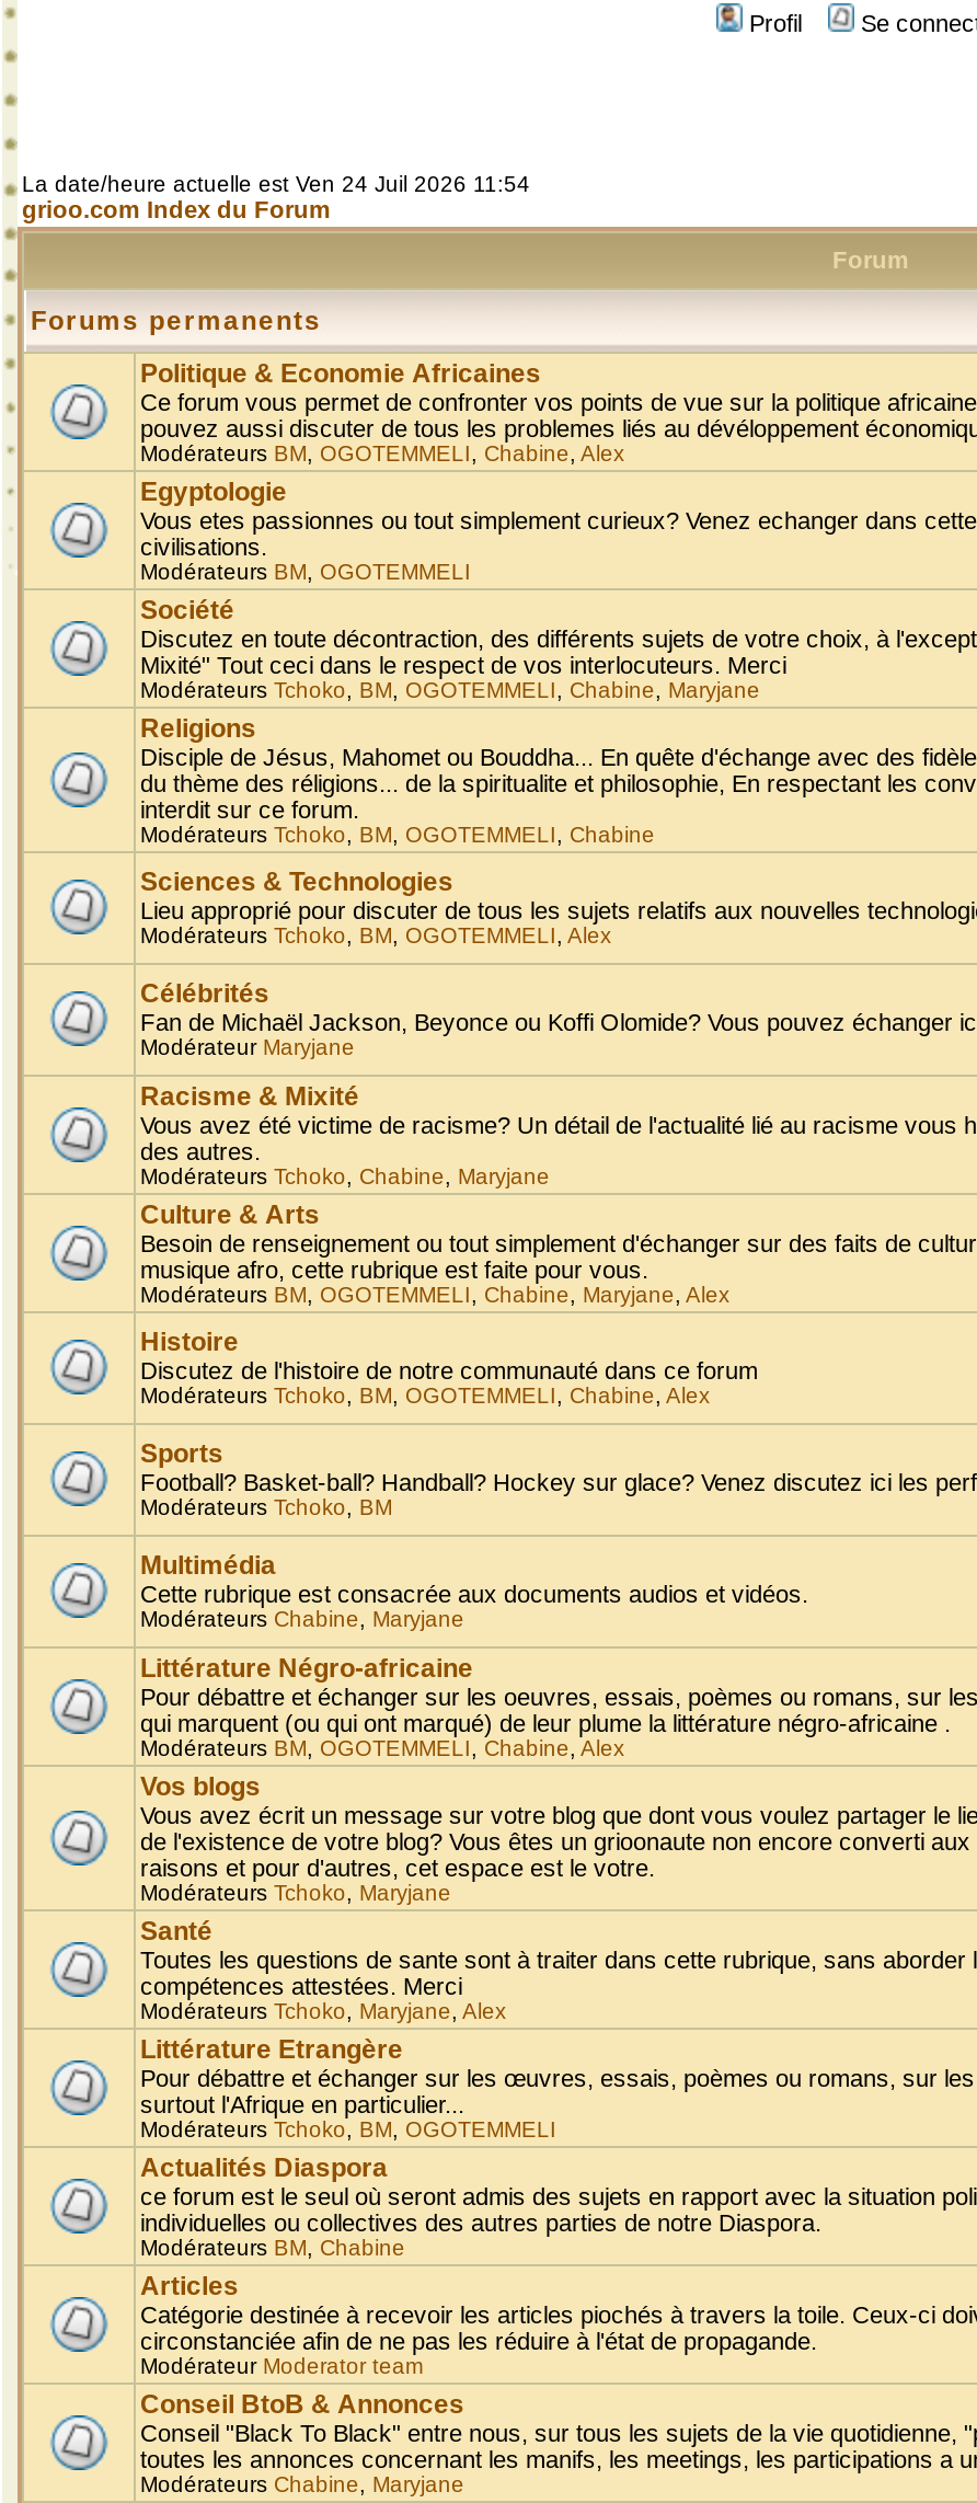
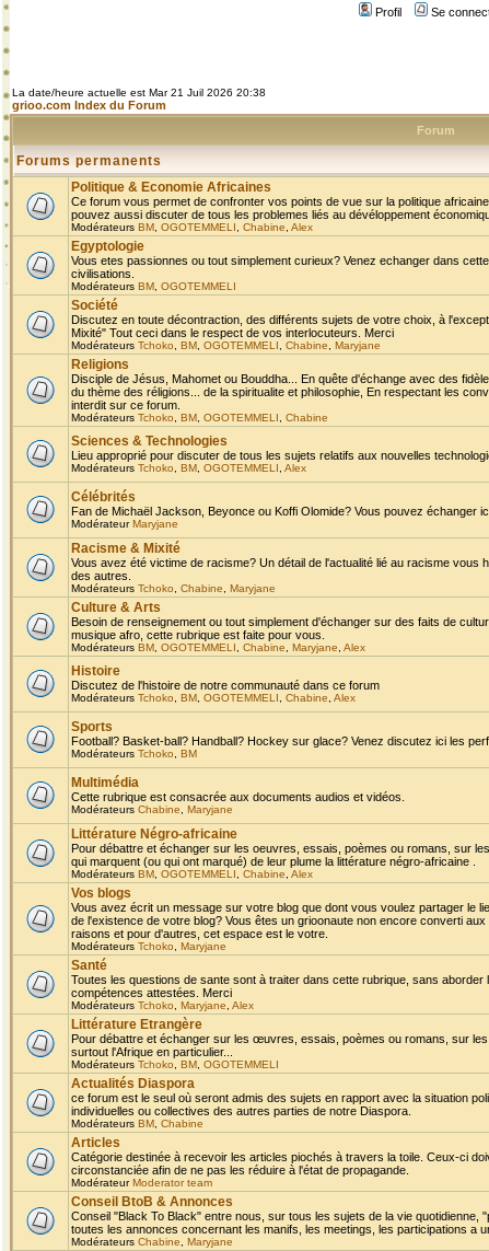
- La date/heure actuelle est Ven 24 Juil 2026 11:54
+ La date/heure actuelle est Mar 21 Juil 2026 20:38
